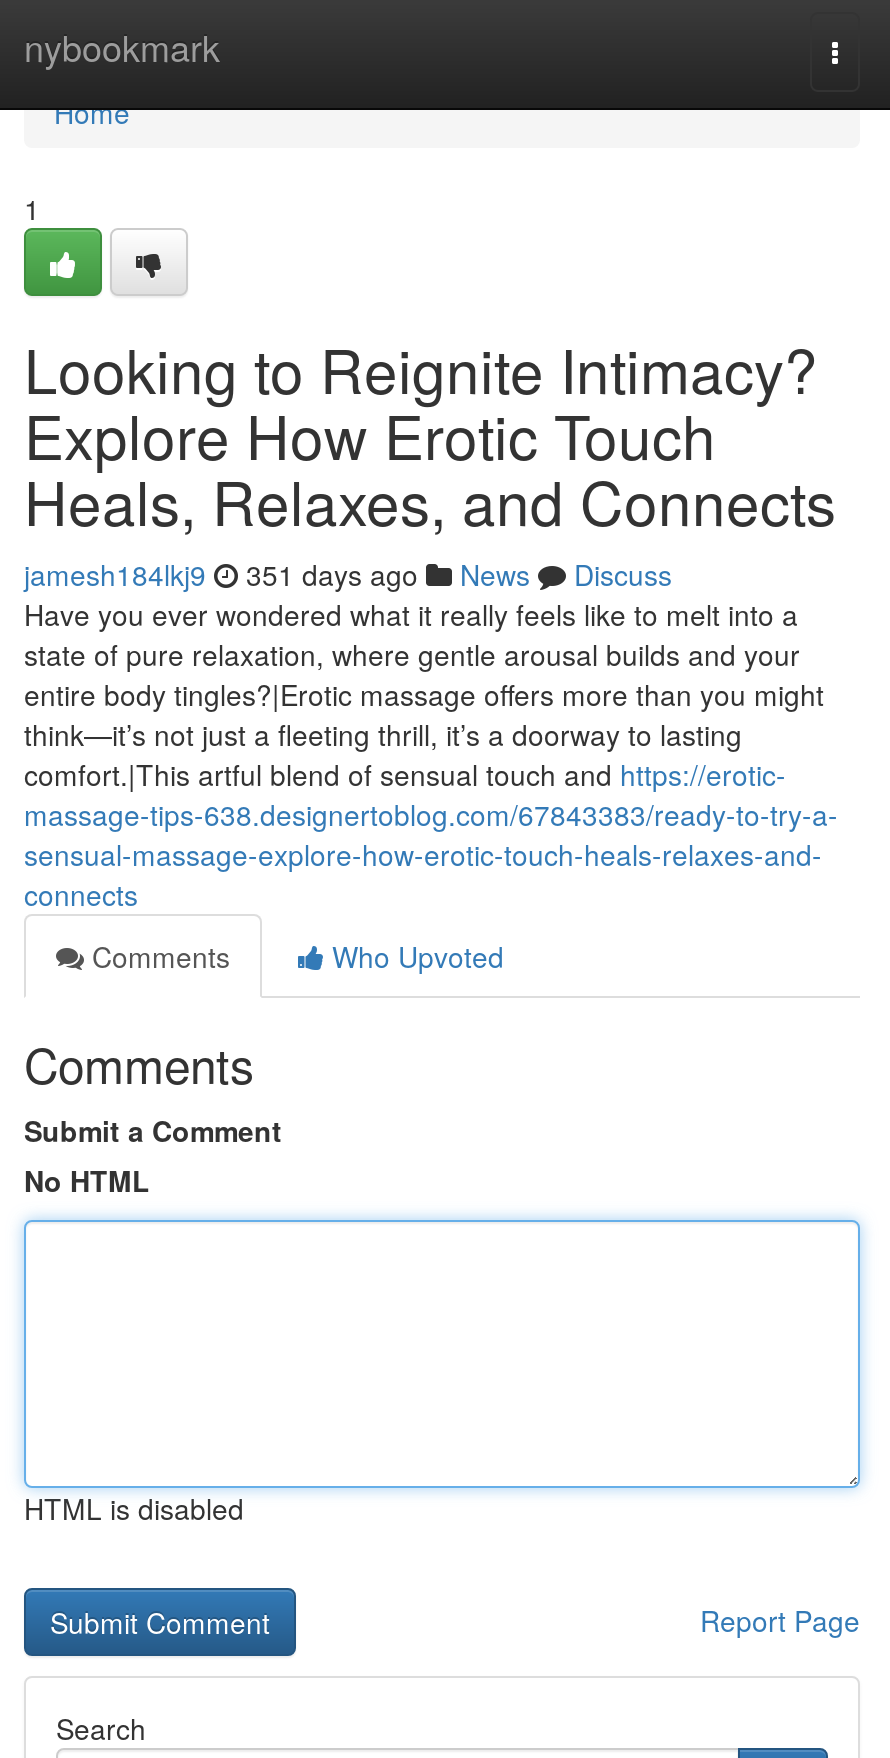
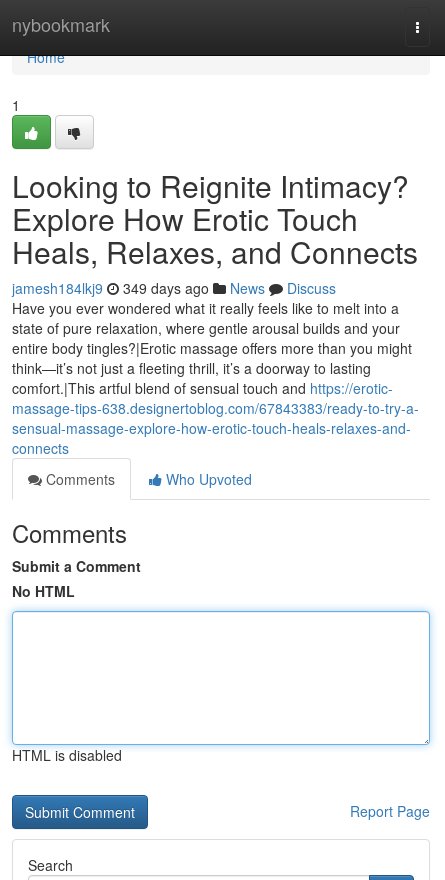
- jamesh184lkj9 351 days ago News Discuss
+ jamesh184lkj9 349 days ago News Discuss
